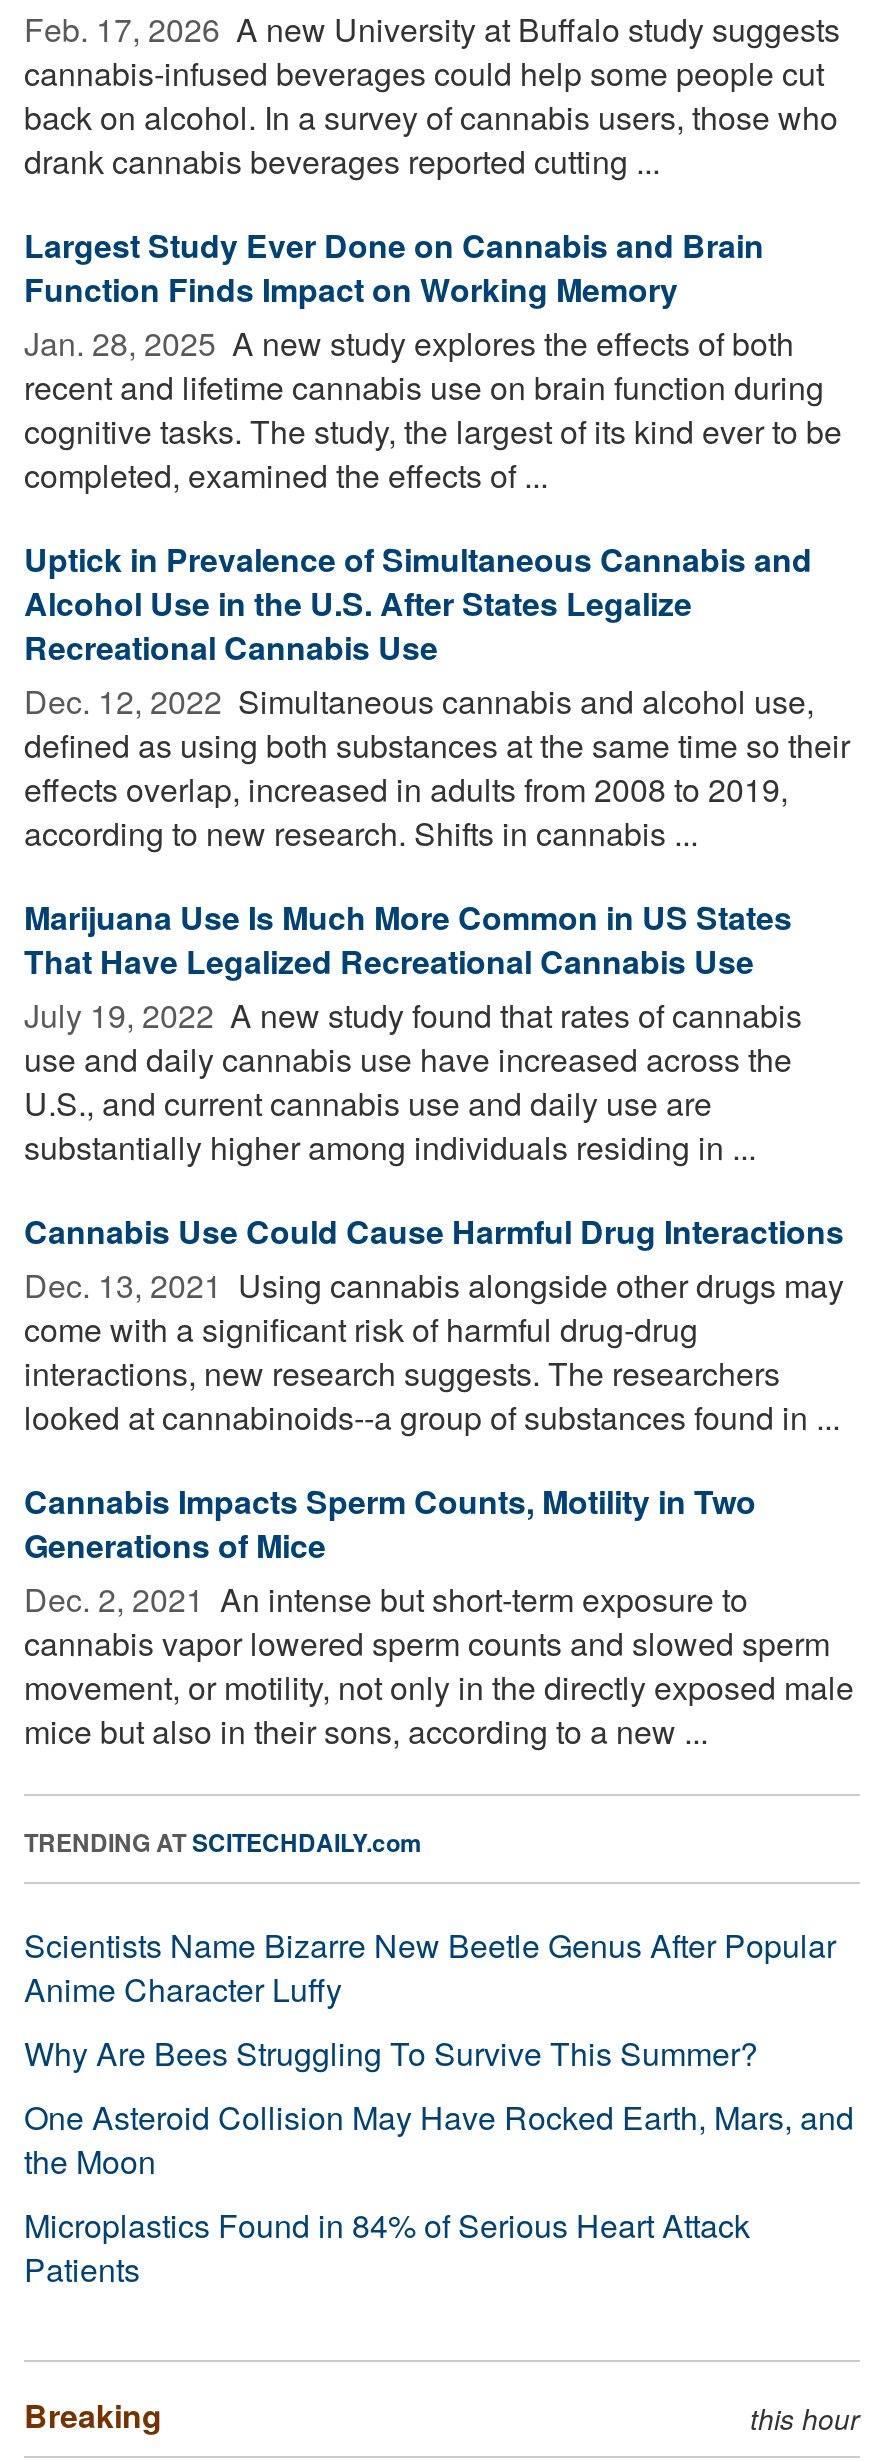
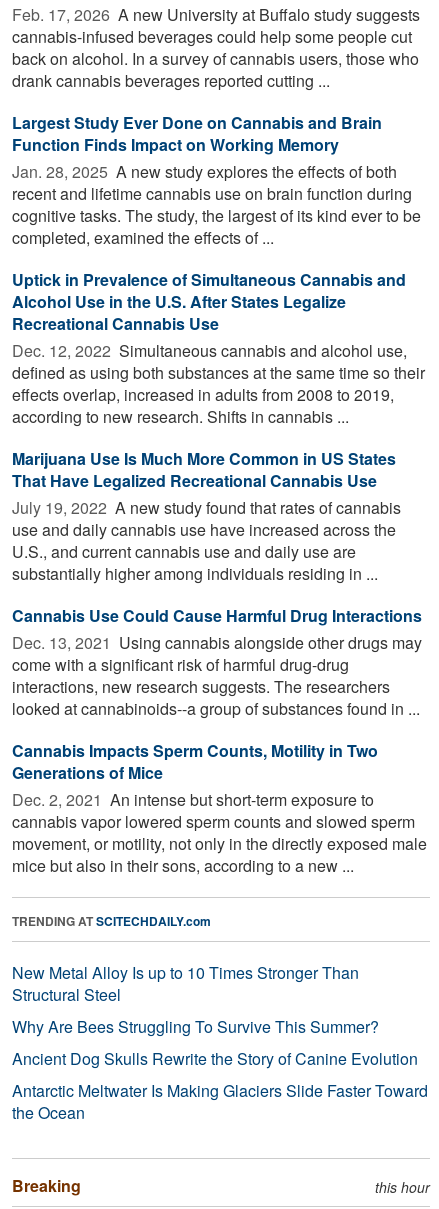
- Scientists Name Bizarre New Beetle Genus After Popular
- Anime Character Luffy
+ New Metal Alloy Is up to 10 Times Stronger Than
+ Structural Steel

- One Asteroid Collision May Have Rocked Earth, Mars, and
- the Moon
- Microplastics Found in 84% of Serious Heart Attack
- Patients
+ Ancient Dog Skulls Rewrite the Story of Canine Evolution
+ Antarctic Meltwater Is Making Glaciers Slide Faster Toward
+ the Ocean
